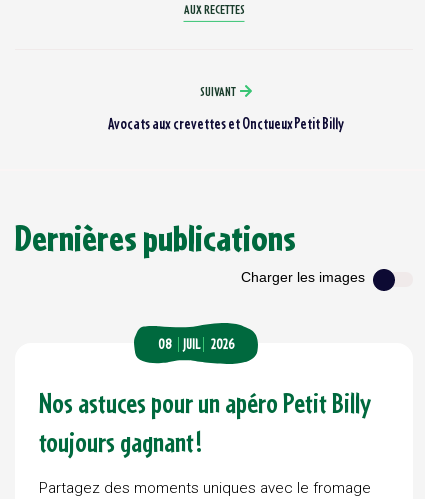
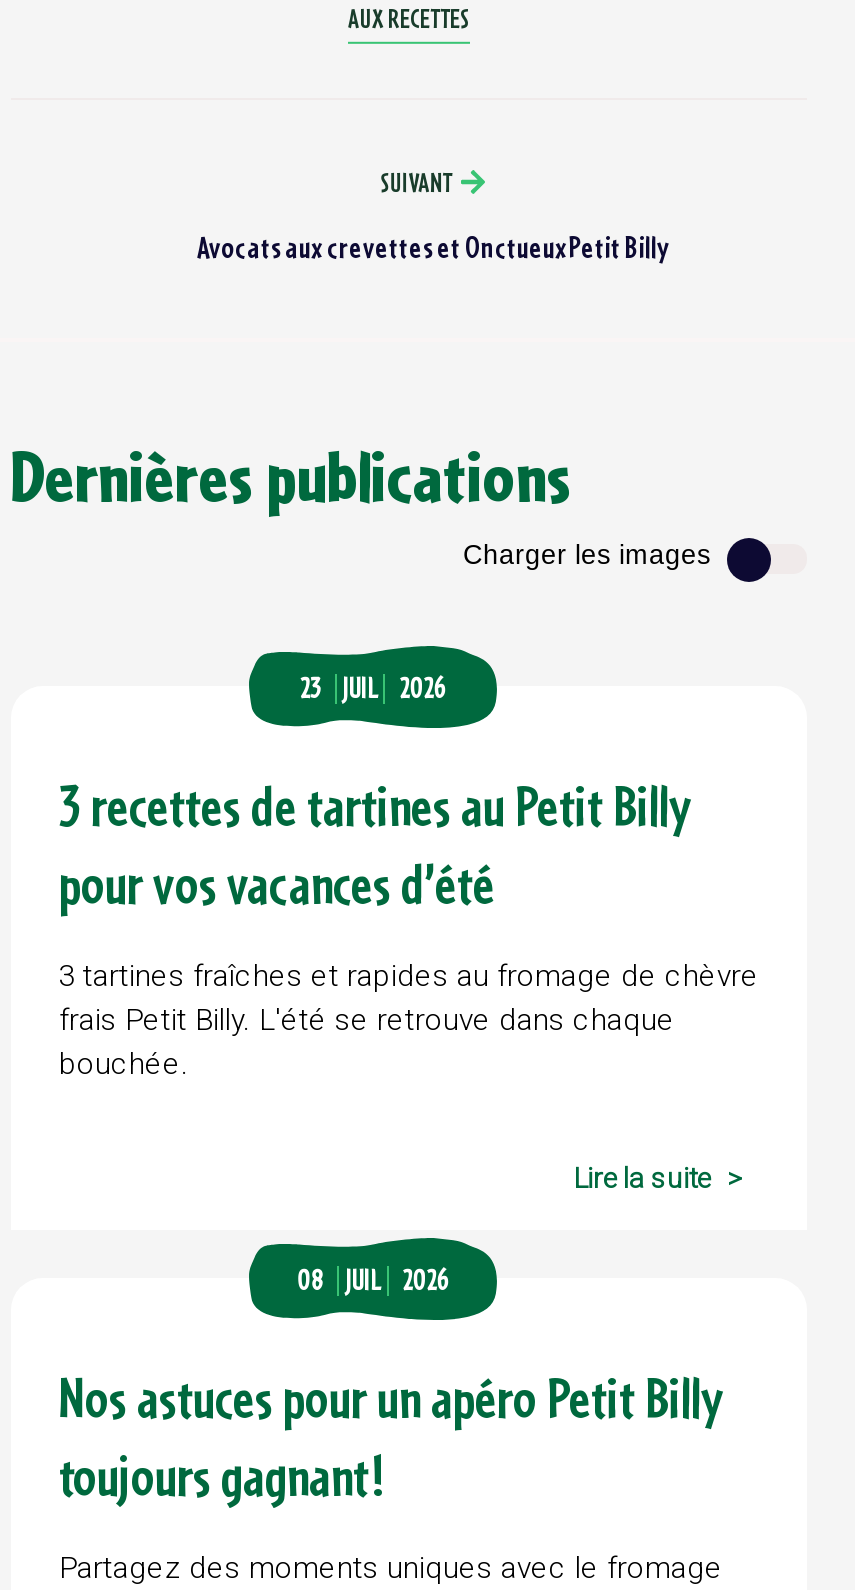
+ 23
+ JUIL
+ 2026
+ 3 recettes de tartines au Petit Billy
+ pour vos vacances d’été
+ 3 tartines fraîches et rapides au fromage de chèvre
+ frais Petit Billy. L'été se retrouve dans chaque
+ bouchée.
+ Lire la suite
